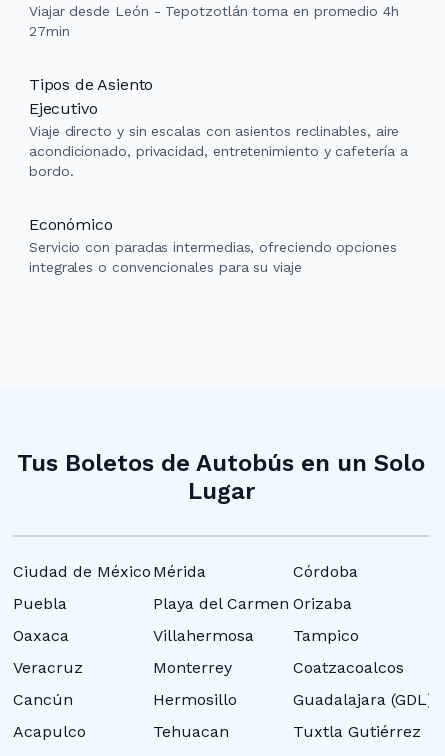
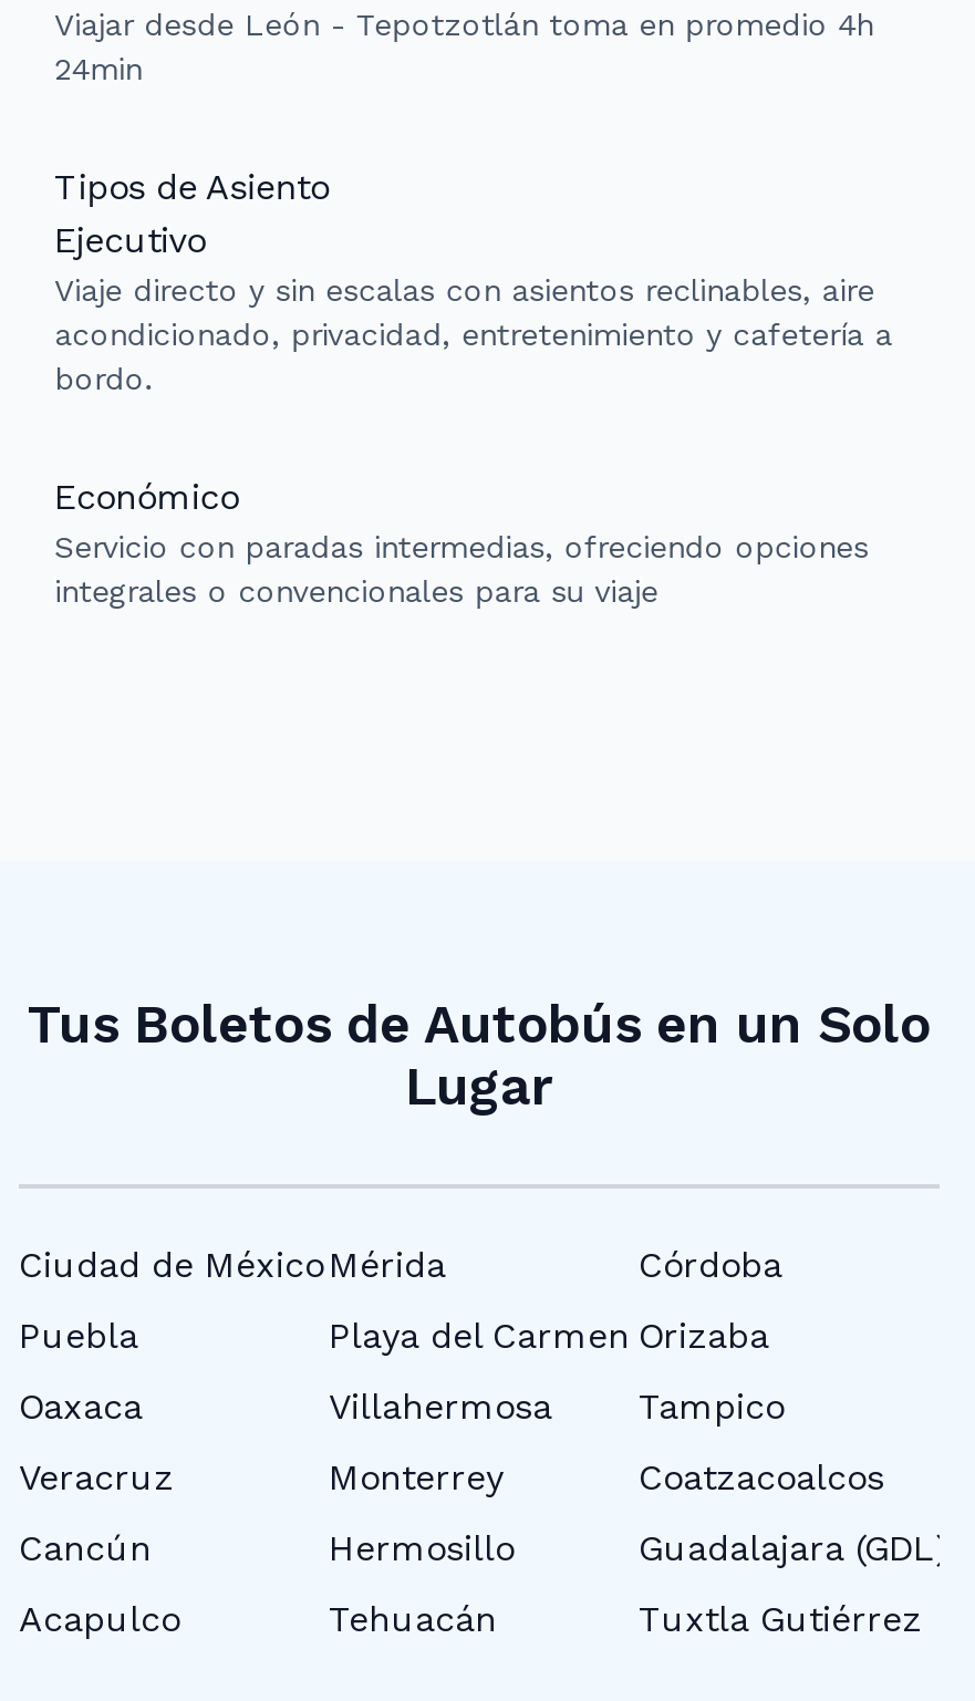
- 27min
+ 24min

- Tehuacan
+ Tehuacán
